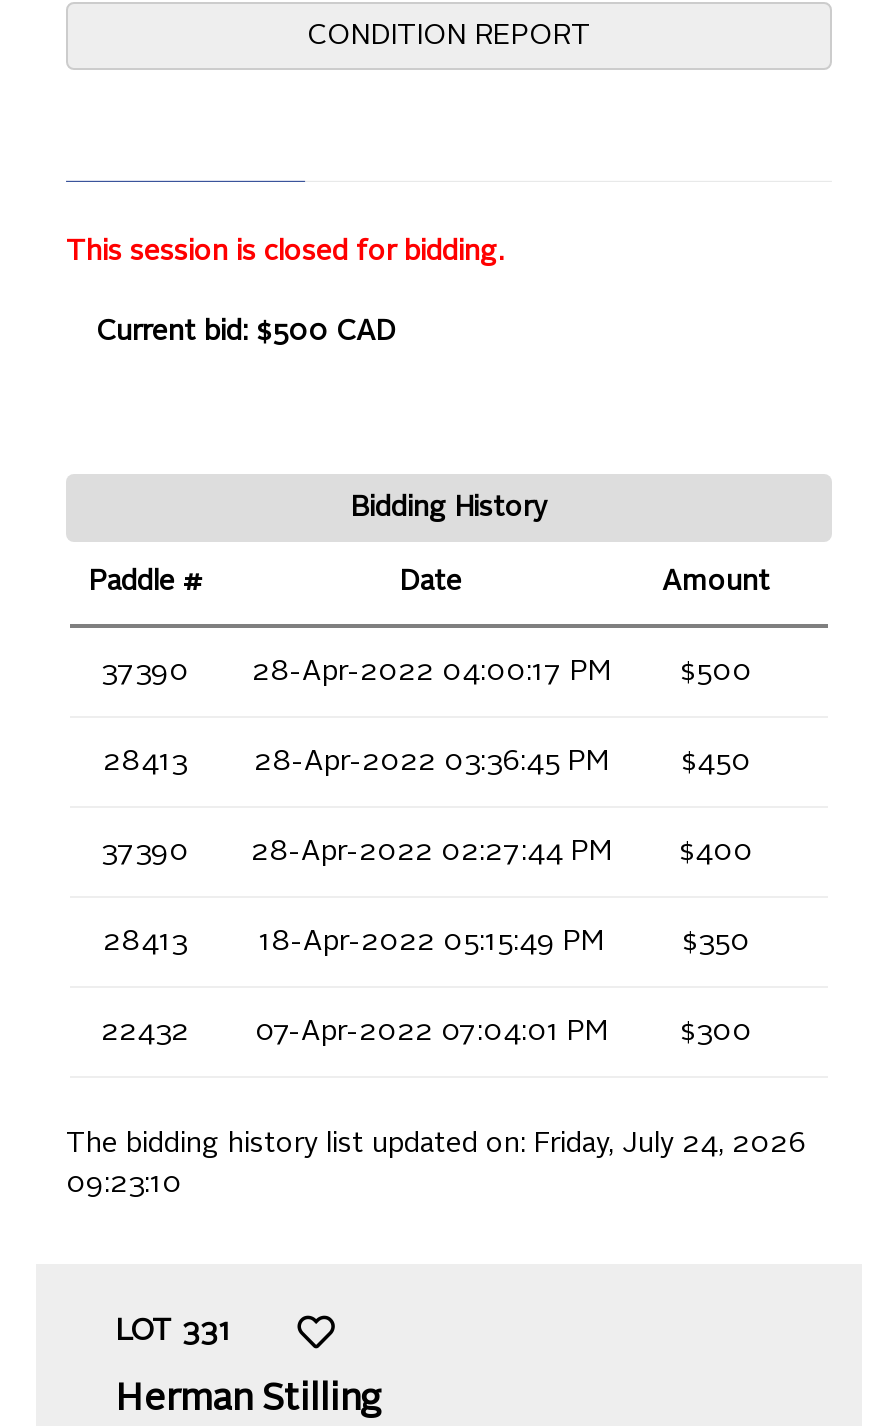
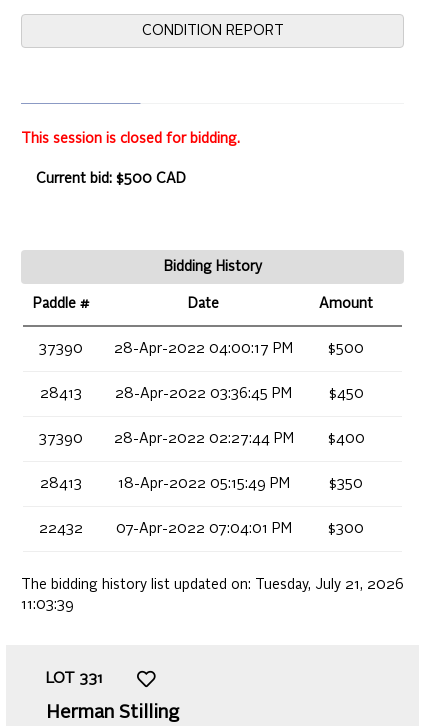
- The bidding history list updated on: Friday, July 24, 2026
+ The bidding history list updated on: Tuesday, July 21, 2026

- 09:23:10
+ 11:03:39
